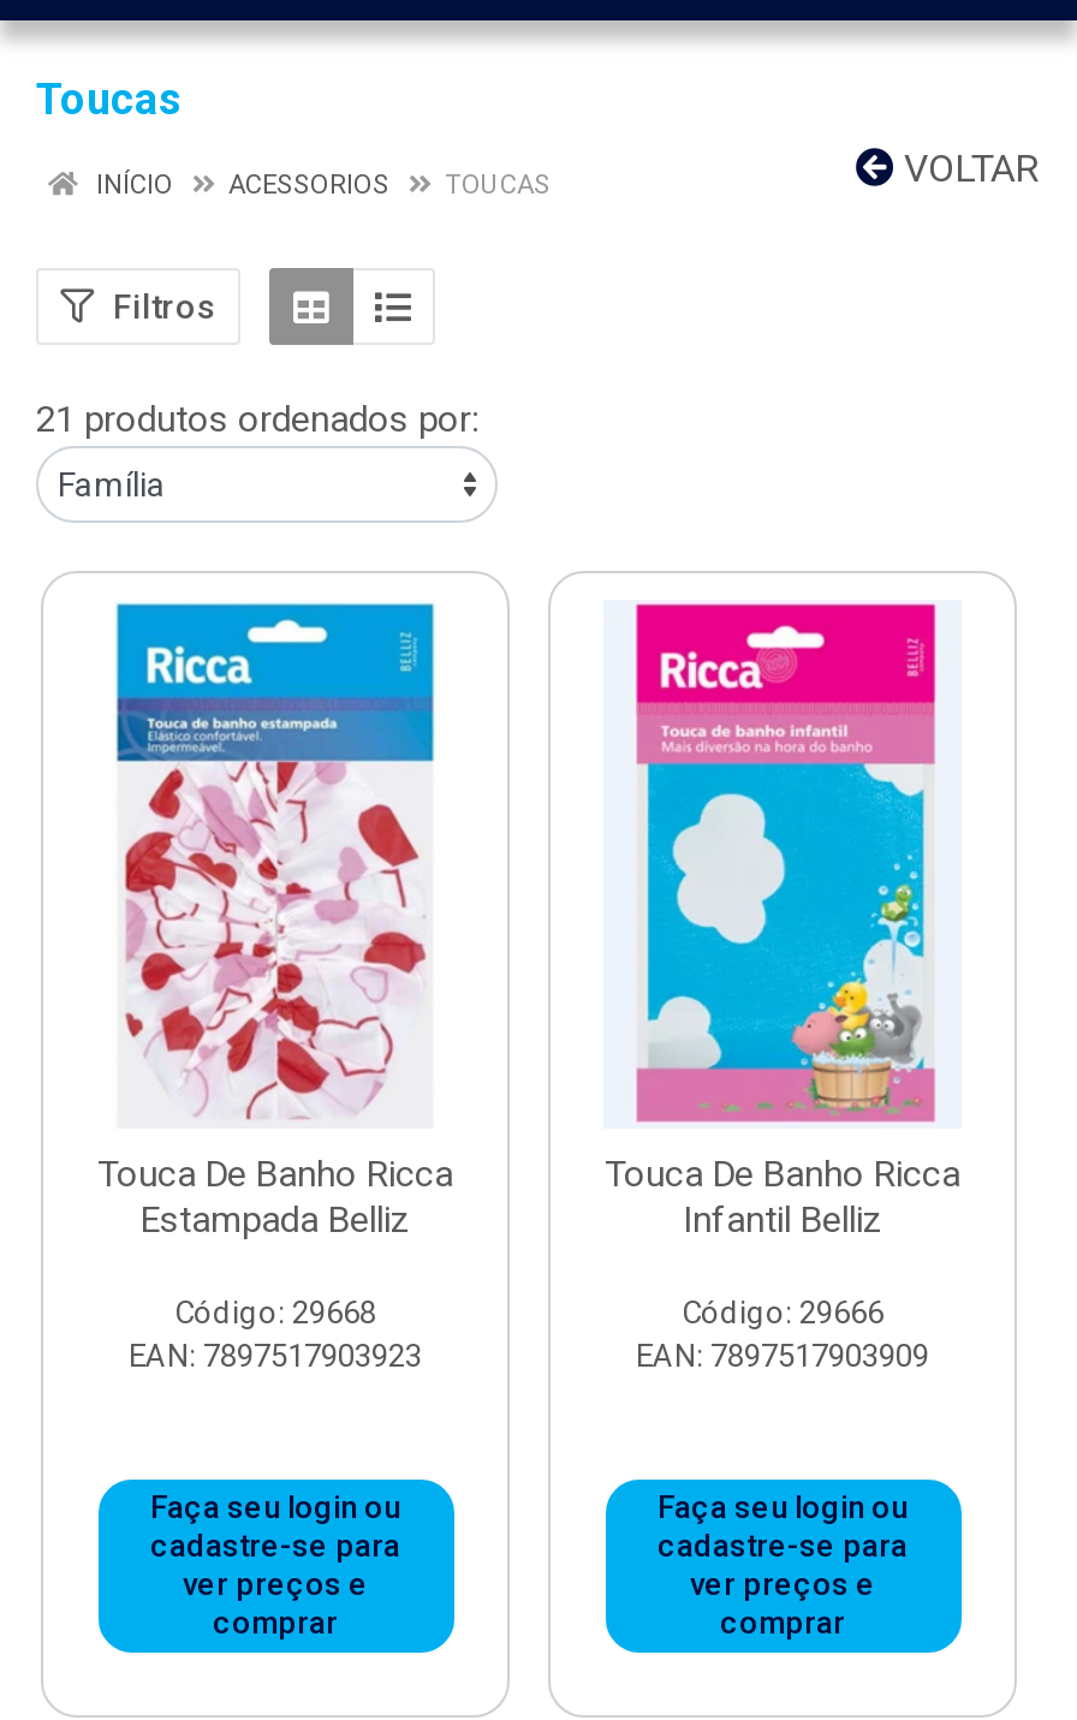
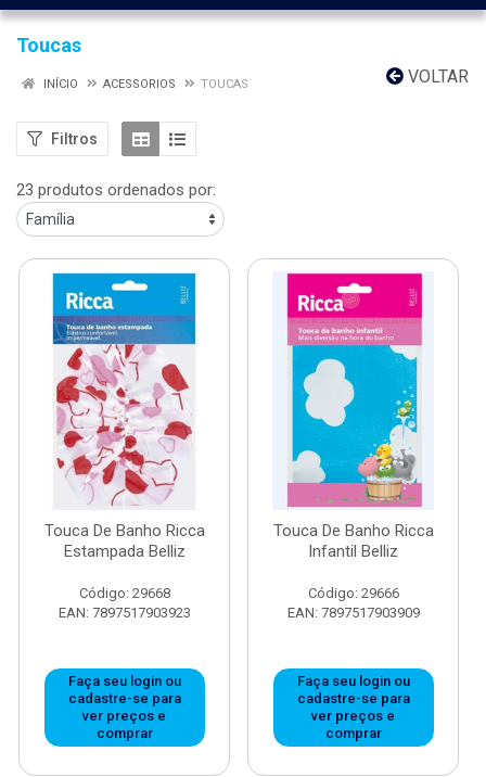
- 21 produtos ordenados por:
+ 23 produtos ordenados por:
